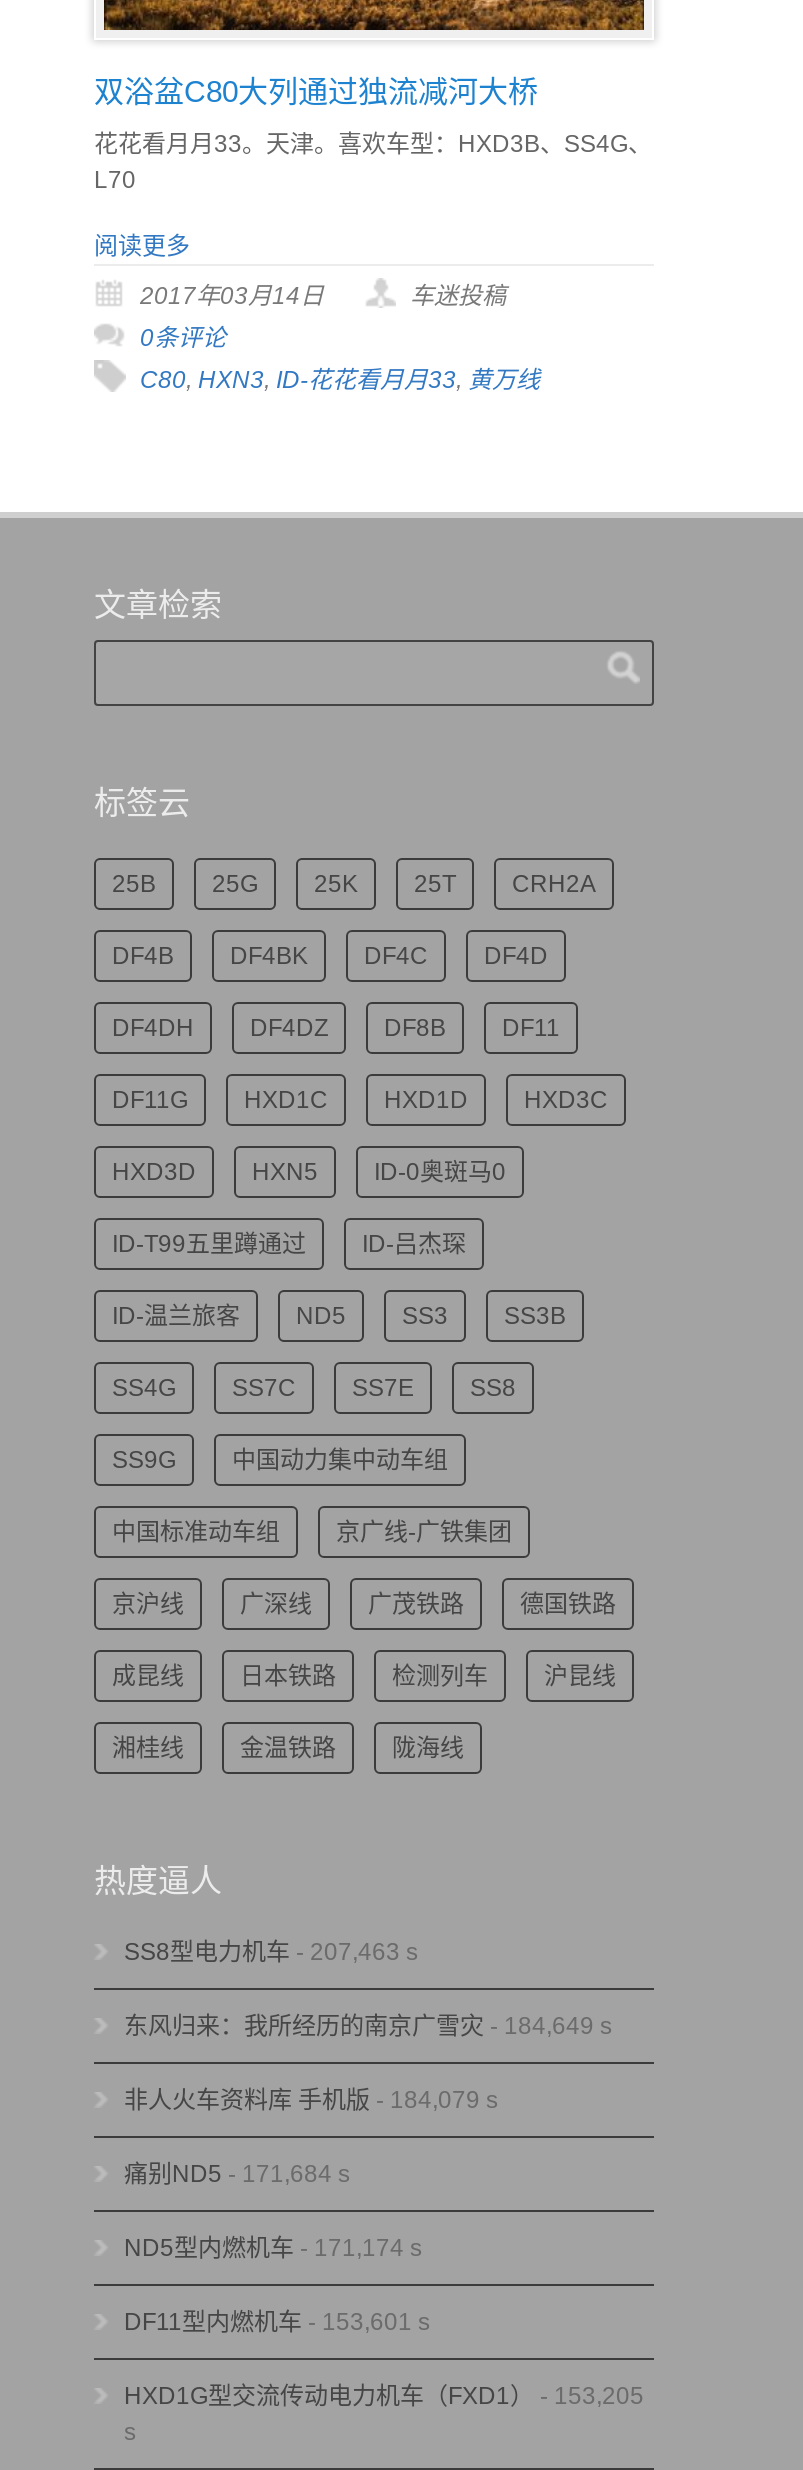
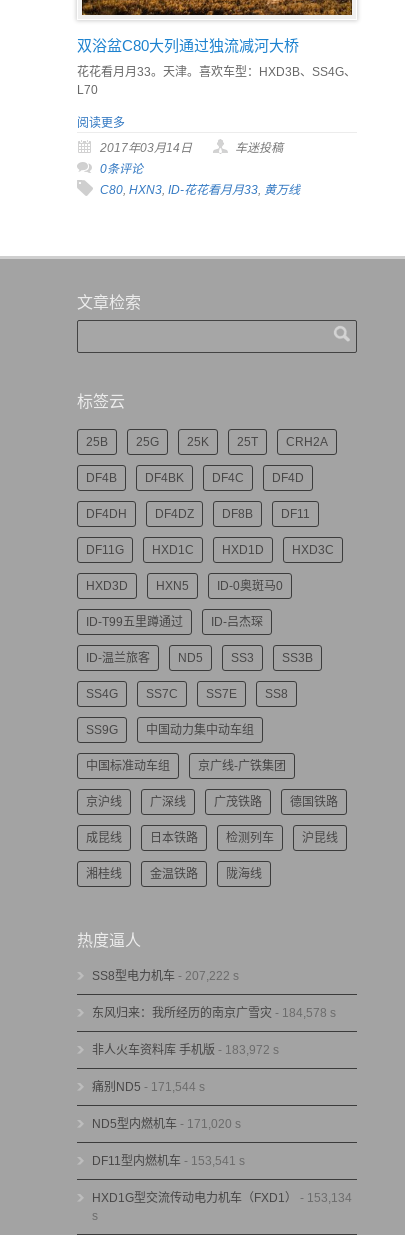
- SS8型电力机车- 207,463 s
+ SS8型电力机车- 207,222 s

- 东风归来：我所经历的南京广雪灾- 184,649 s
+ 东风归来：我所经历的南京广雪灾- 184,578 s

- 非人火车资料库 手机版- 184,079 s
+ 非人火车资料库 手机版- 183,972 s

- 痛别ND5 - 171,684 s
+ 痛别ND5 - 171,544 s

- ND5型内燃机车- 171,174 s
+ ND5型内燃机车- 171,020 s

- DF11型内燃机车- 153,601 s
+ DF11型内燃机车- 153,541 s

- HXD1G型交流传动电力机车（FXD1）- 153,205
+ HXD1G型交流传动电力机车（FXD1）- 153,134
